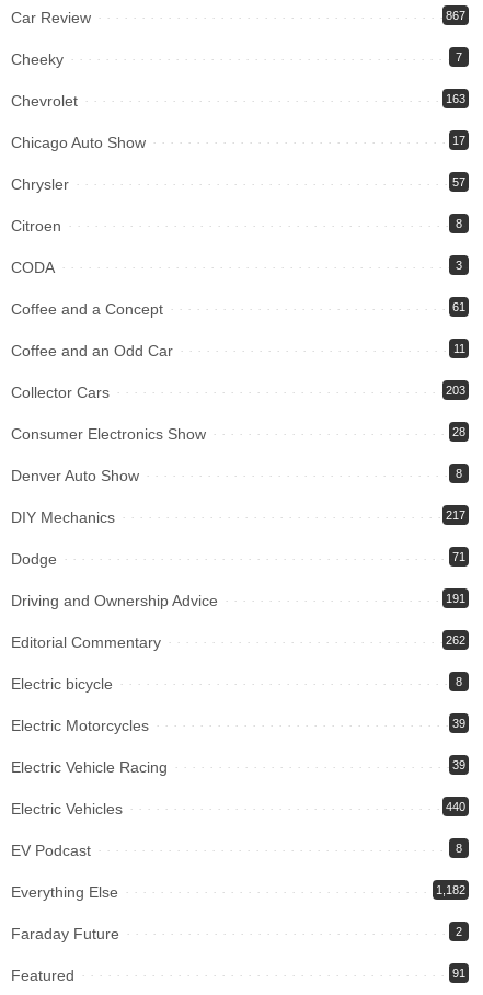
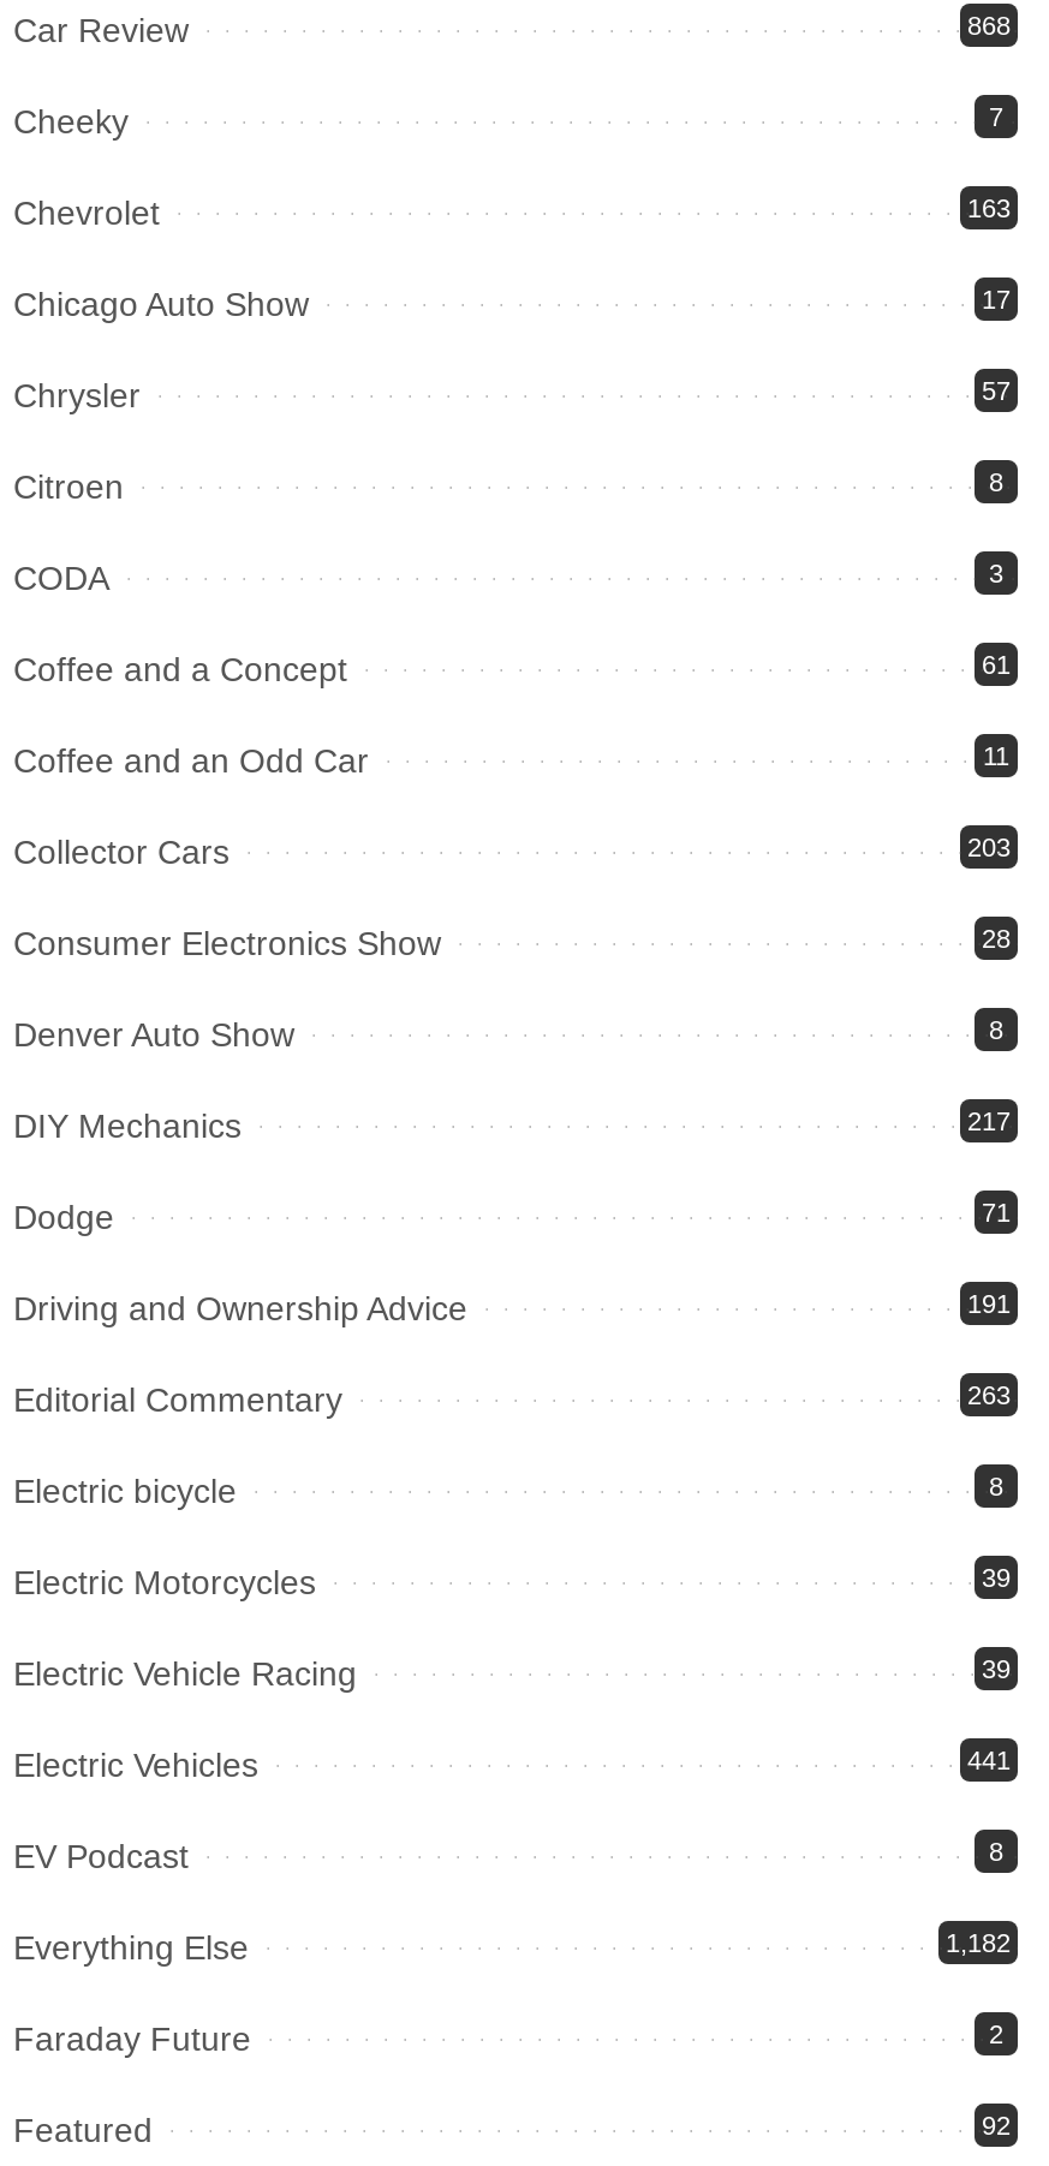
- 867
+ 868

- 262
+ 263

- 440
+ 441

- 91
+ 92
